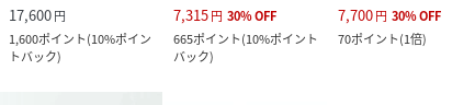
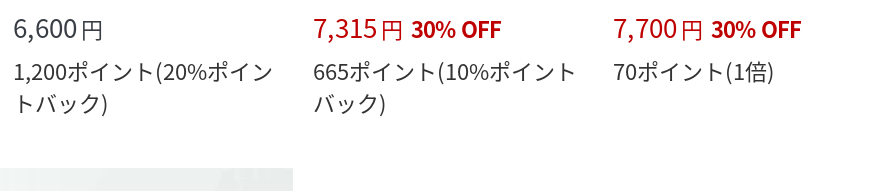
- 17,600 円
+ 6,600 円

- 1,600ポイント(10%ポイン
+ 1,200ポイント(20%ポイン
